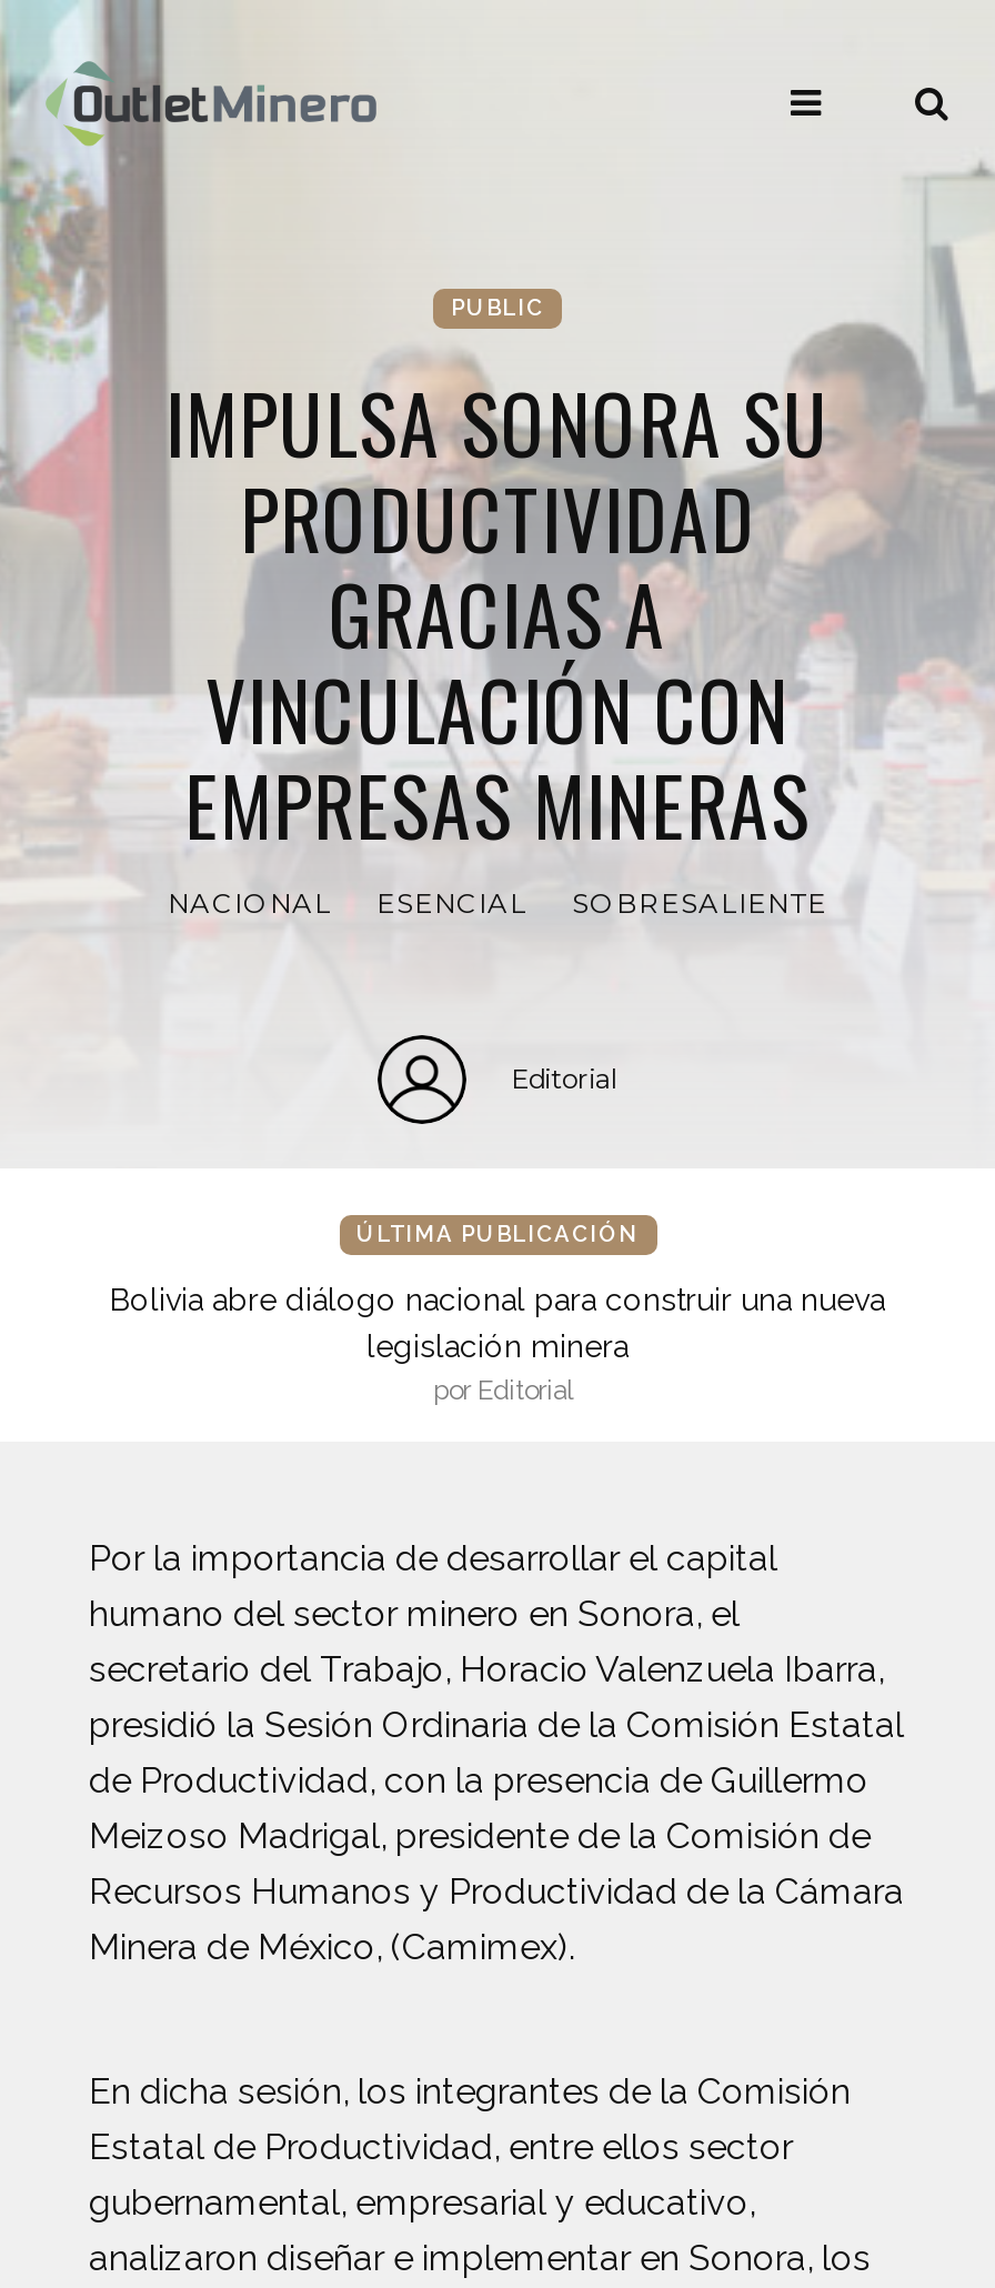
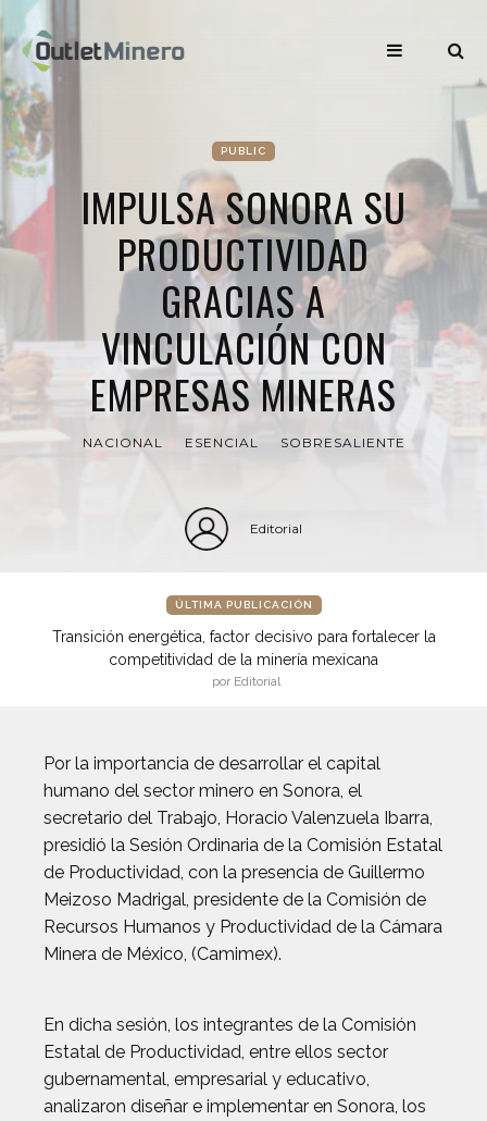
- Bolivia abre diálogo nacional para construir una nueva
- legislación minera
+ Transición energética, factor decisivo para fortalecer la
+ competitividad de la minería mexicana
